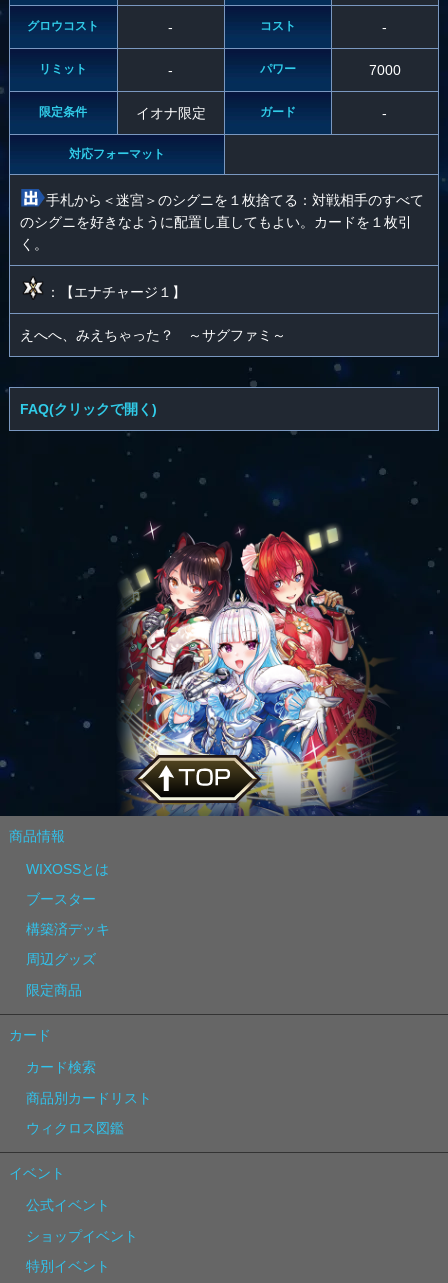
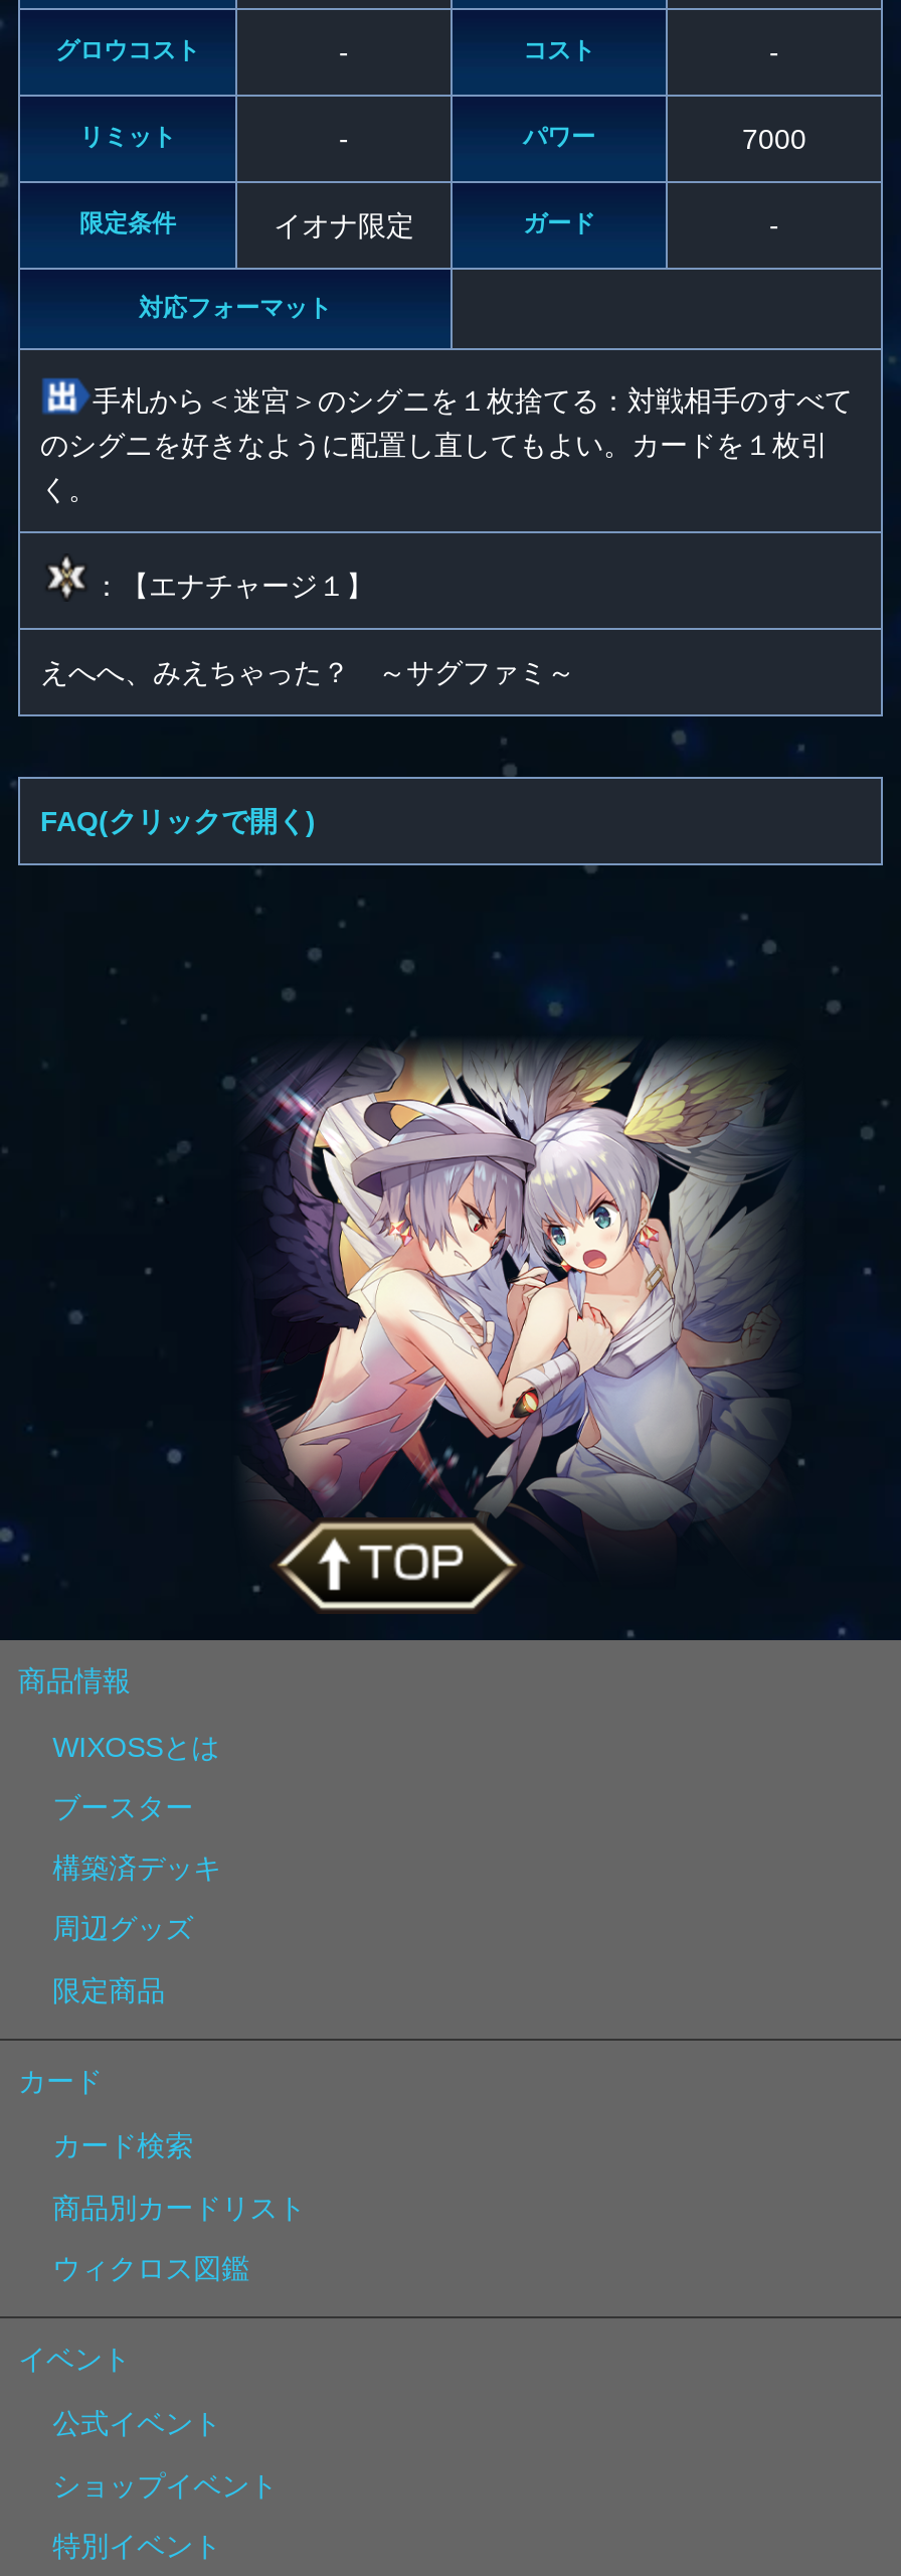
- [image]
+ [image]
